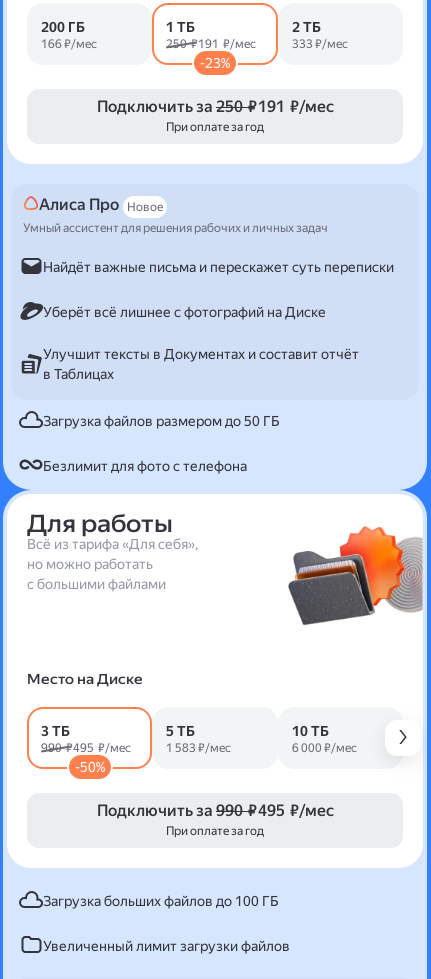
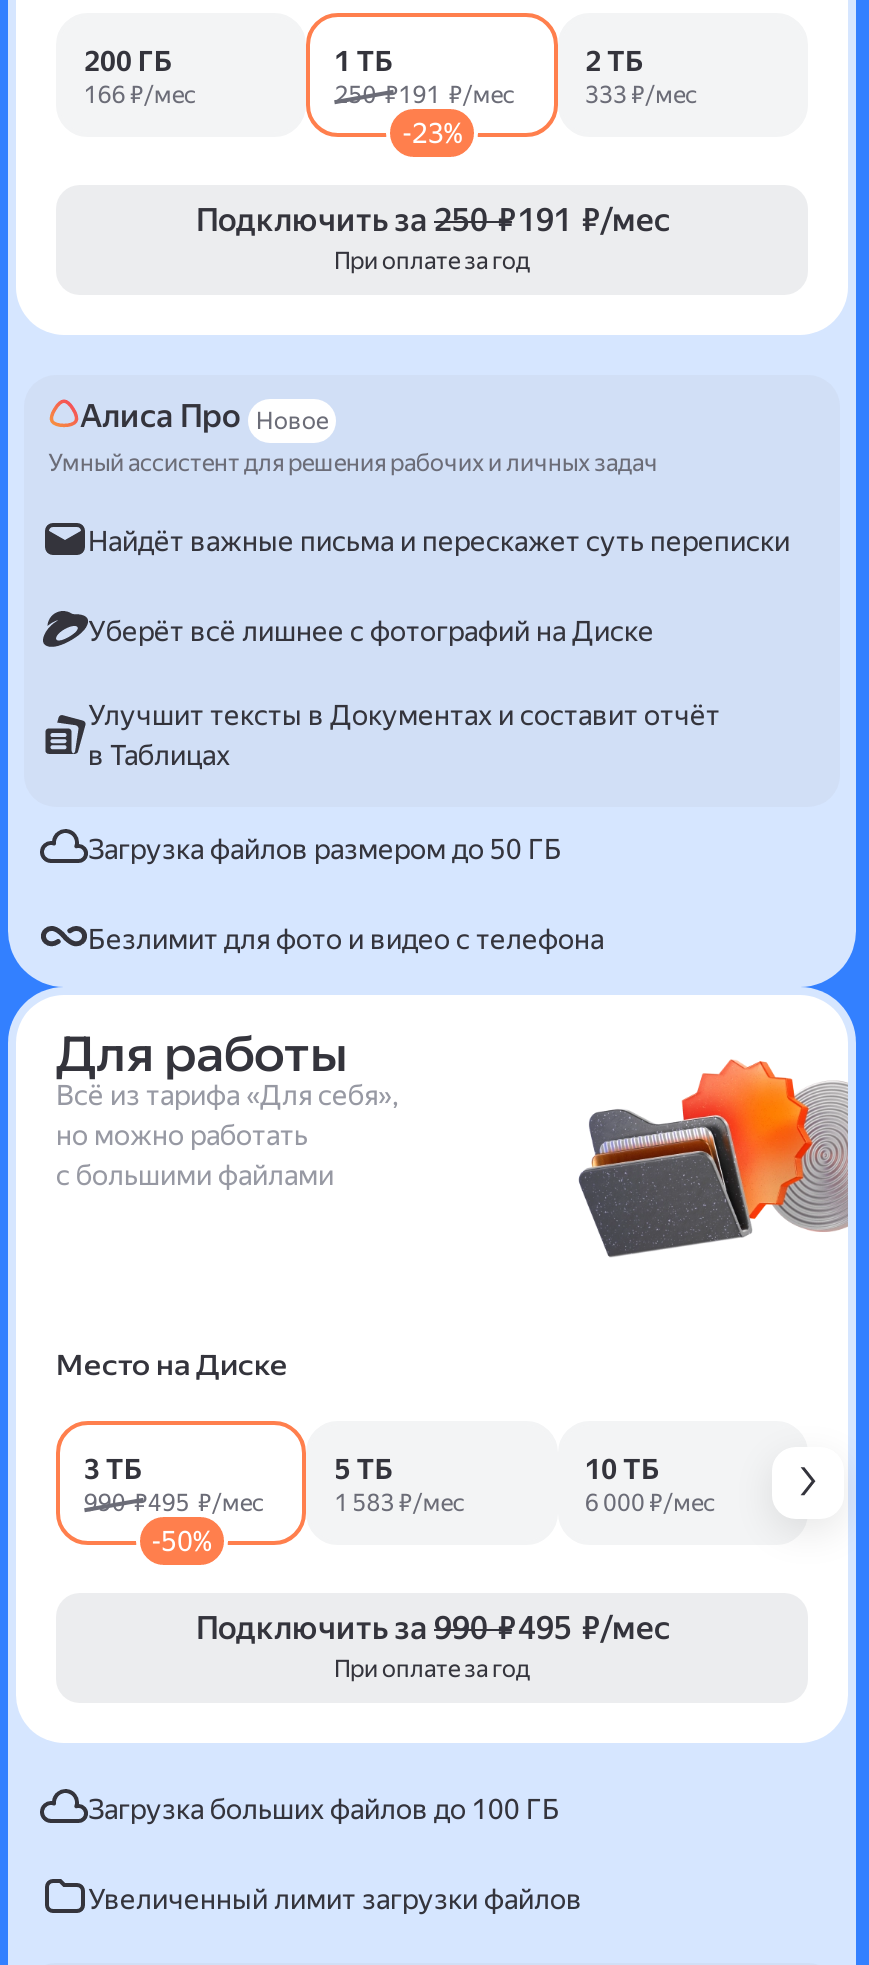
- Безлимит для фото с телефона
+ Безлимит для фото и видео с телефона
